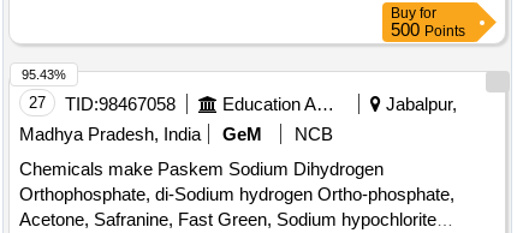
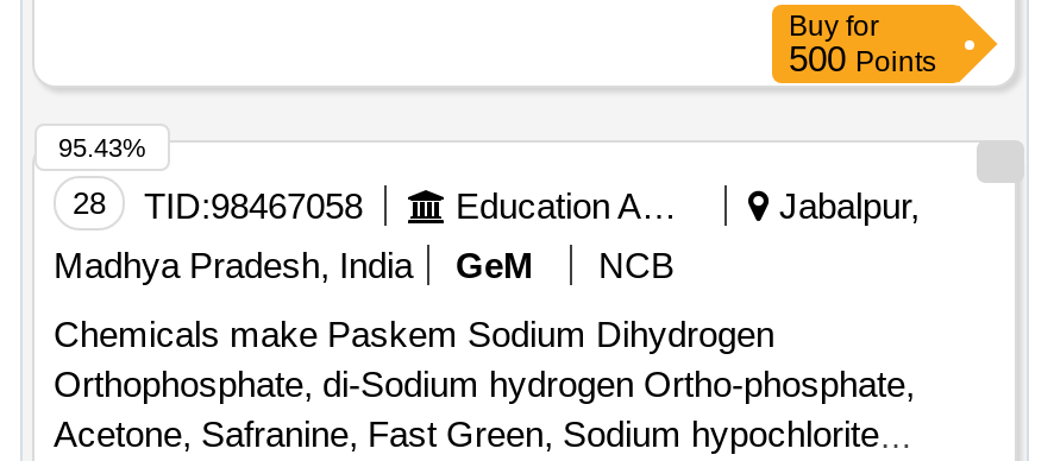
- 27 TID:98467058
+ 28 TID:98467058
